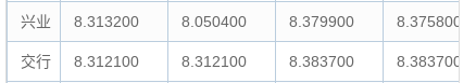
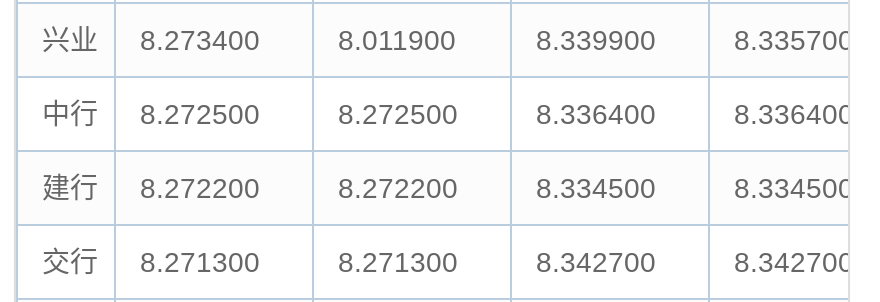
- 8.313200
- 8.050400
- 8.379900
- 8.375800
+ 8.273400
+ 8.011900
+ 8.339900
+ 8.335700
+ 中行
+ 8.272500
+ 8.272500
+ 8.336400
+ 8.336400
+ 建行
+ 8.272200
+ 8.272200
+ 8.334500
+ 8.334500

- 8.312100
- 8.312100
- 8.383700
- 8.383700
+ 8.271300
+ 8.271300
+ 8.342700
+ 8.342700
